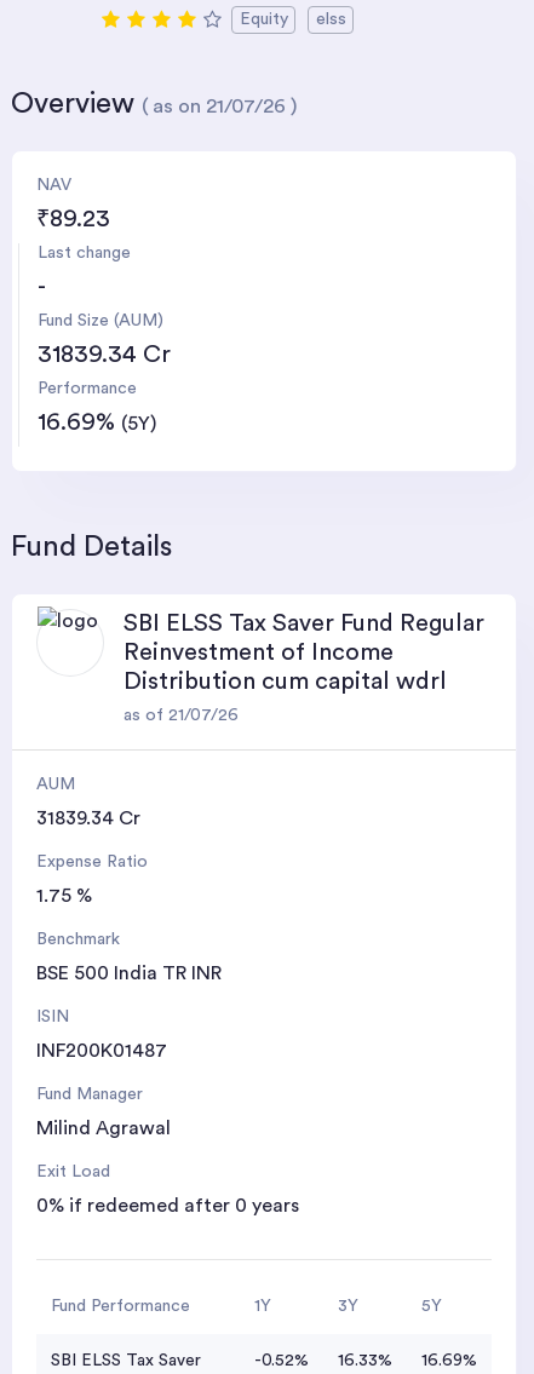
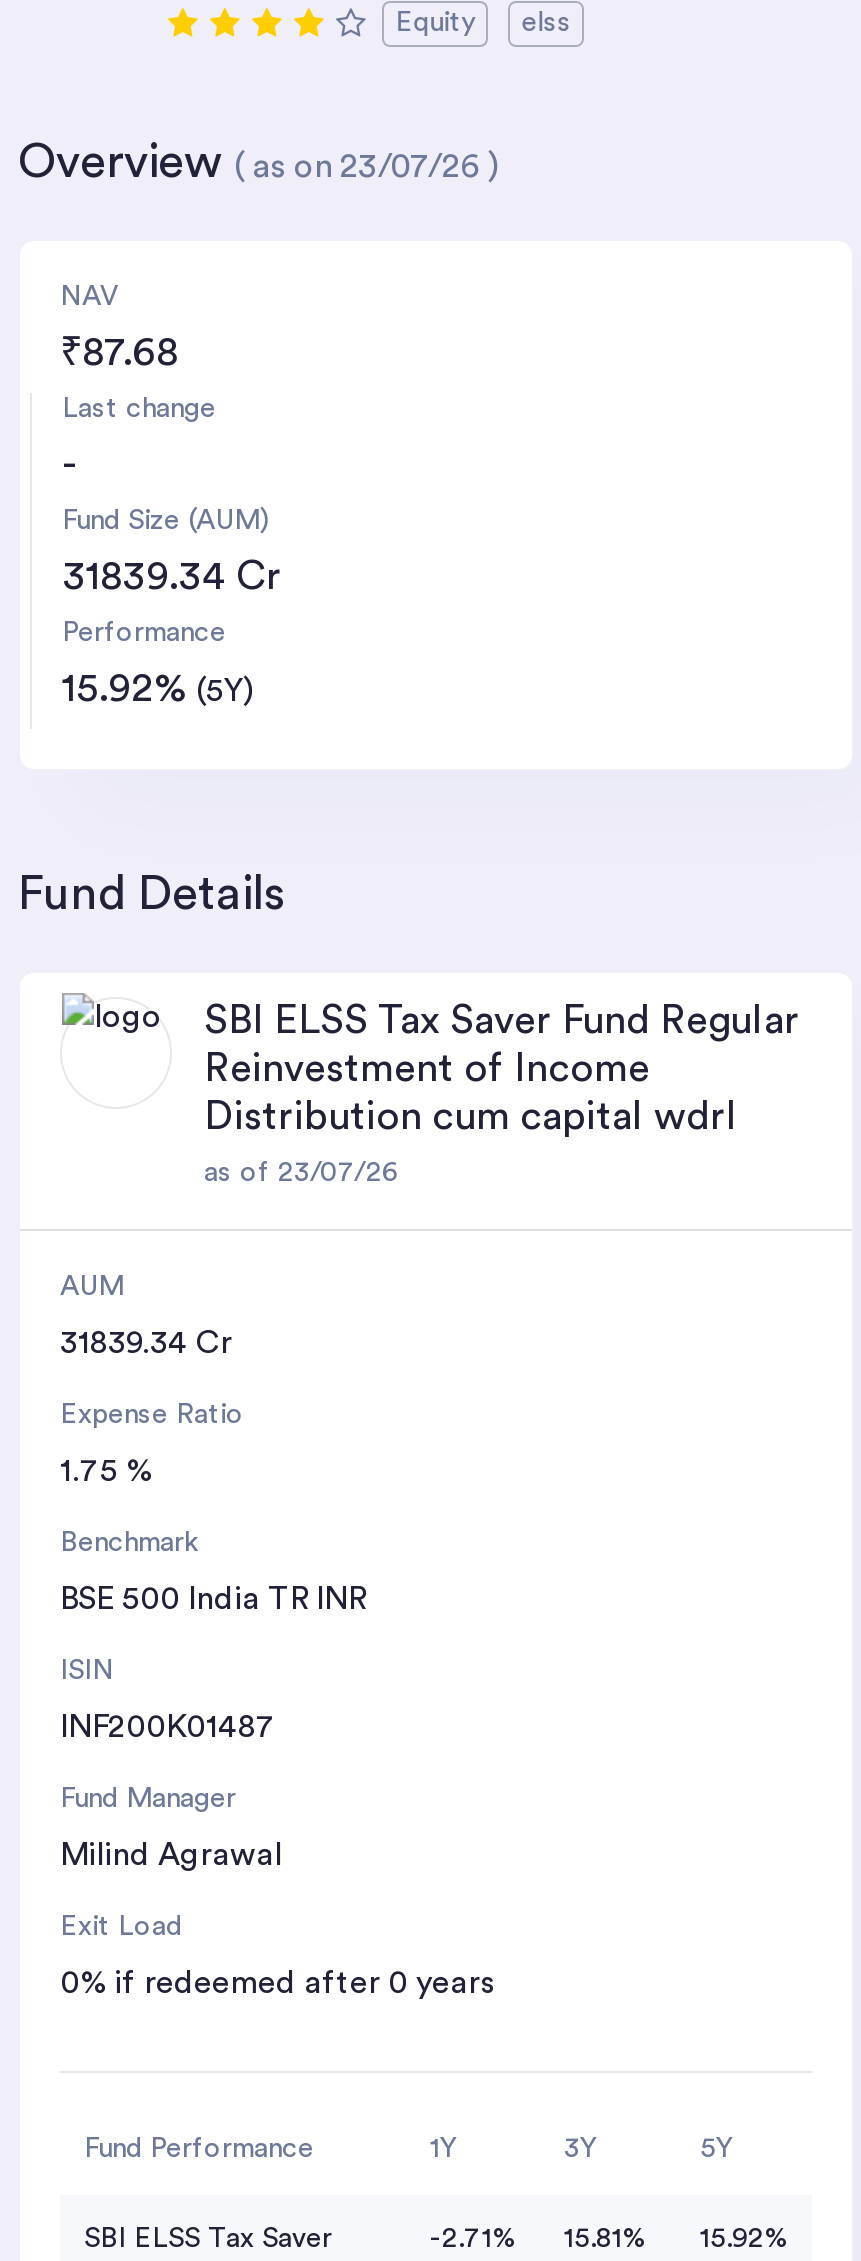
- Overview ( as on 21/07/26 )
+ Overview ( as on 23/07/26 )

- ₹89.23
+ ₹87.68

- 16.69% (5Y)
+ 15.92% (5Y)

- as of 21/07/26
+ as of 23/07/26

- -0.52%
+ -2.71%

- 16.33%
+ 15.81%

- 16.69%
+ 15.92%
